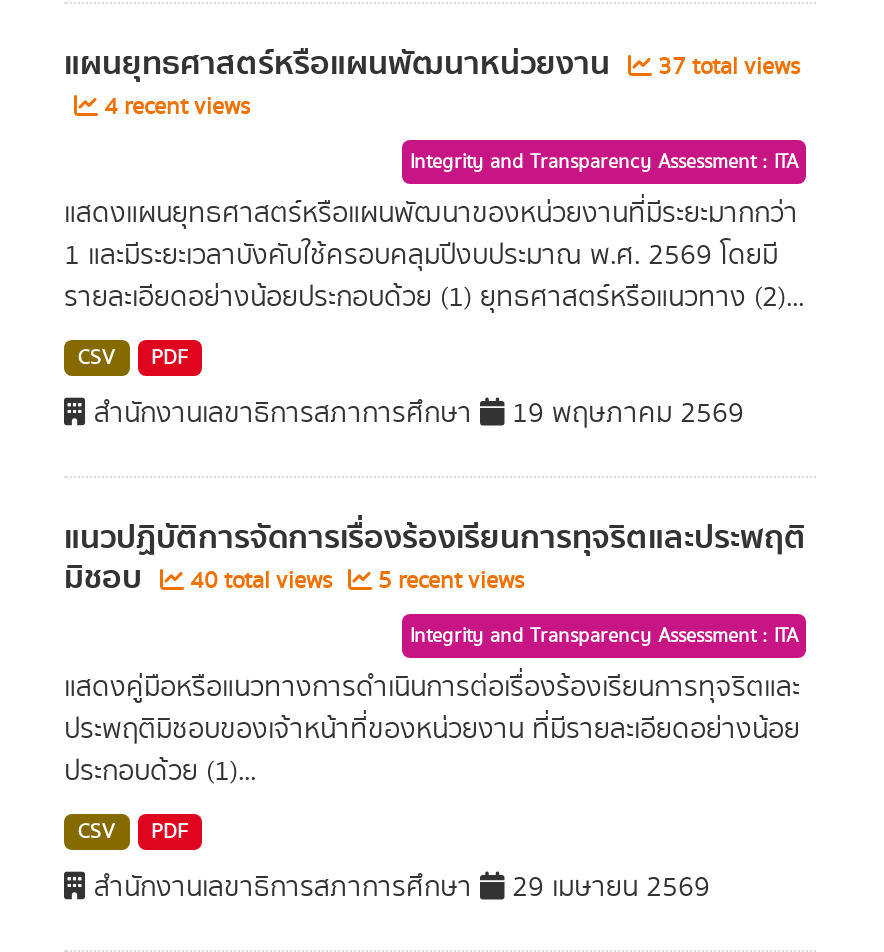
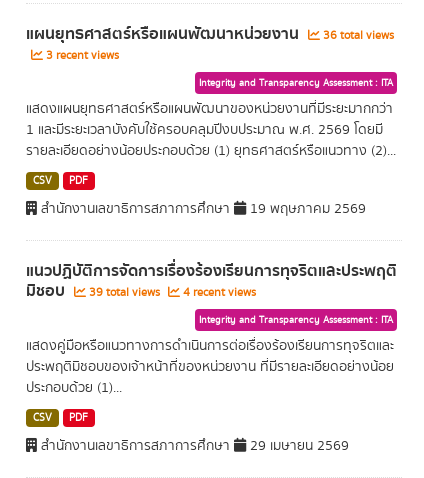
- แผนยุทธศาสตร์หรือแผนพัฒนาหน่วยงาน 37 total views
+ แผนยุทธศาสตร์หรือแผนพัฒนาหน่วยงาน 36 total views

- 4 recent views
+ 3 recent views

- 40 total views
+ 39 total views

- 5 recent views
+ 4 recent views
